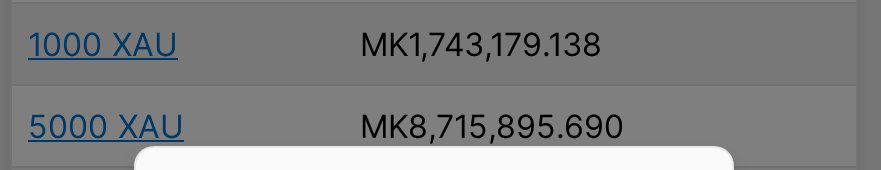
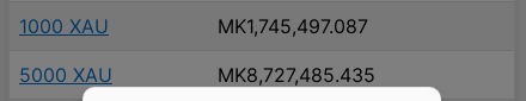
- MK1,743,179.138
+ MK1,745,497.087

- MK8,715,895.690
+ MK8,727,485.435
